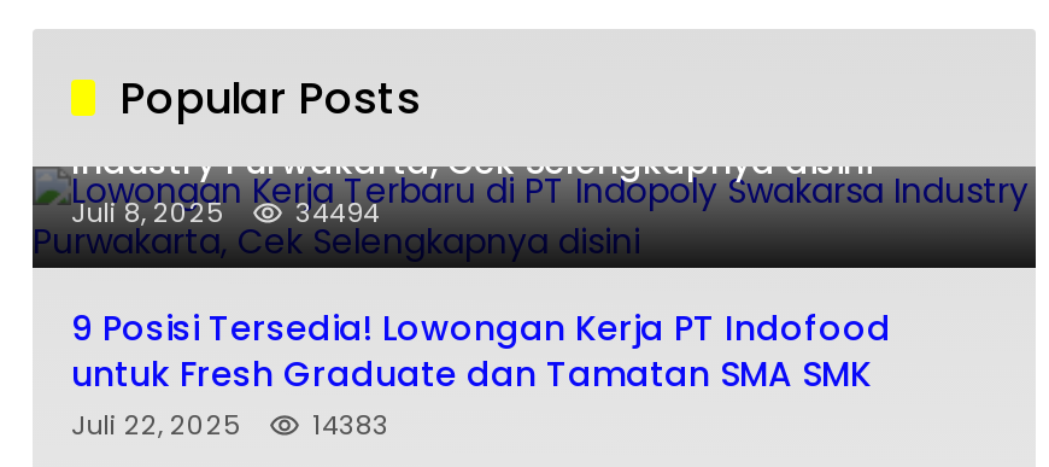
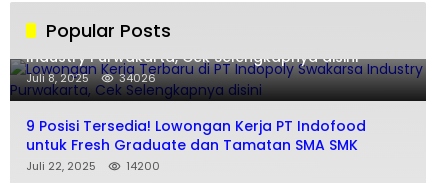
- Juli 8, 2025 34494
+ Juli 8, 2025 34026

- Juli 22, 2025 14383
+ Juli 22, 2025 14200
